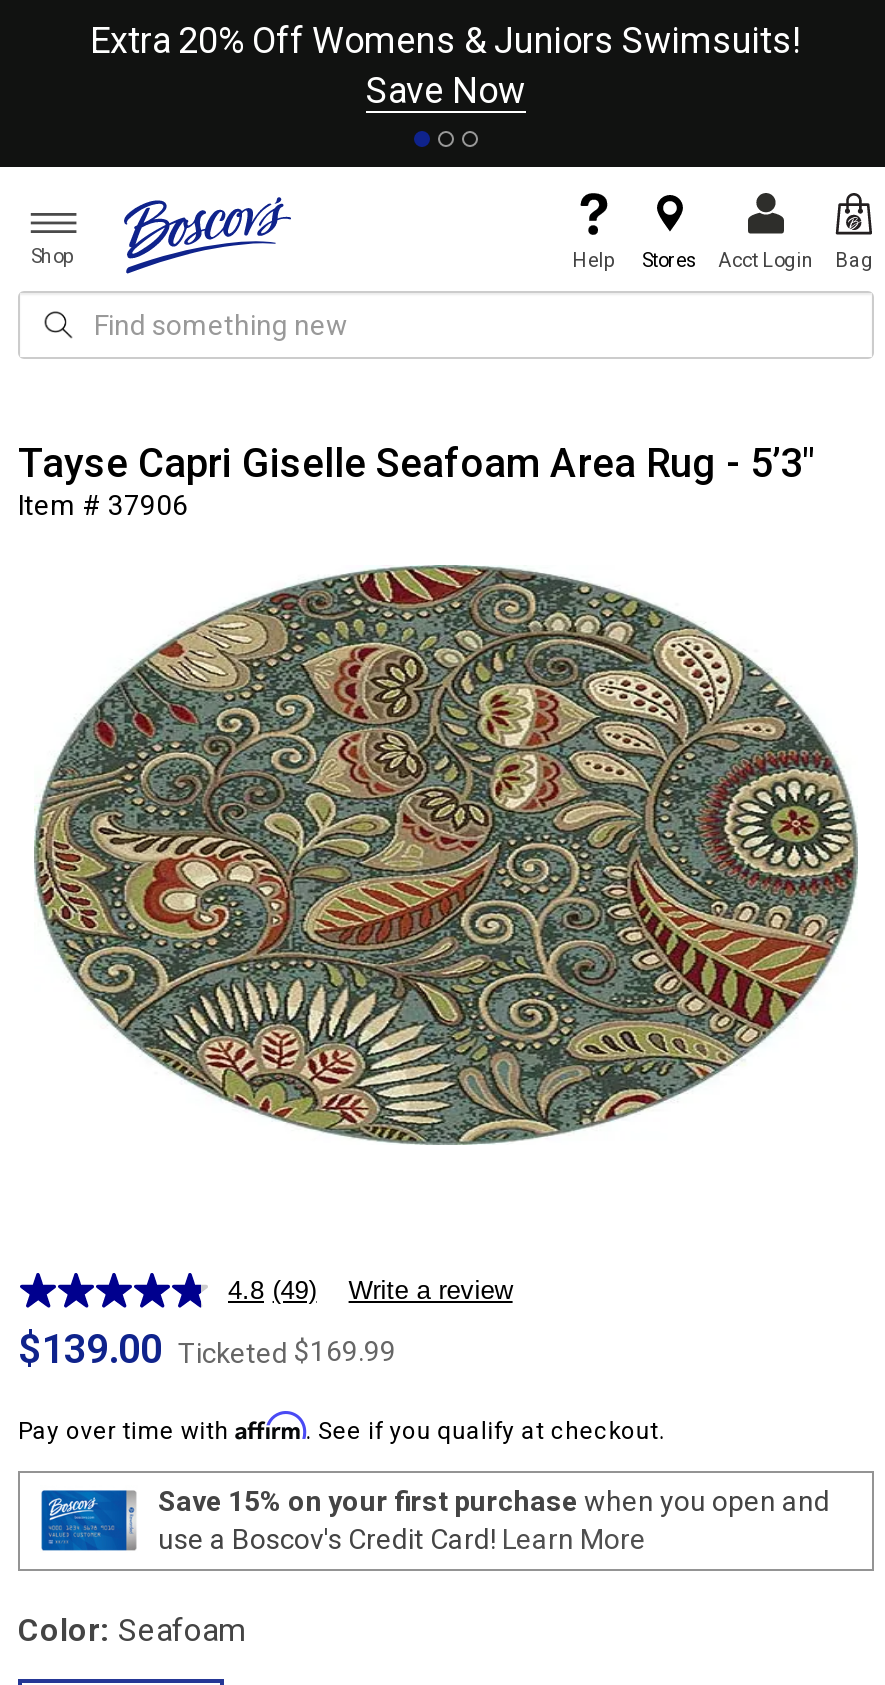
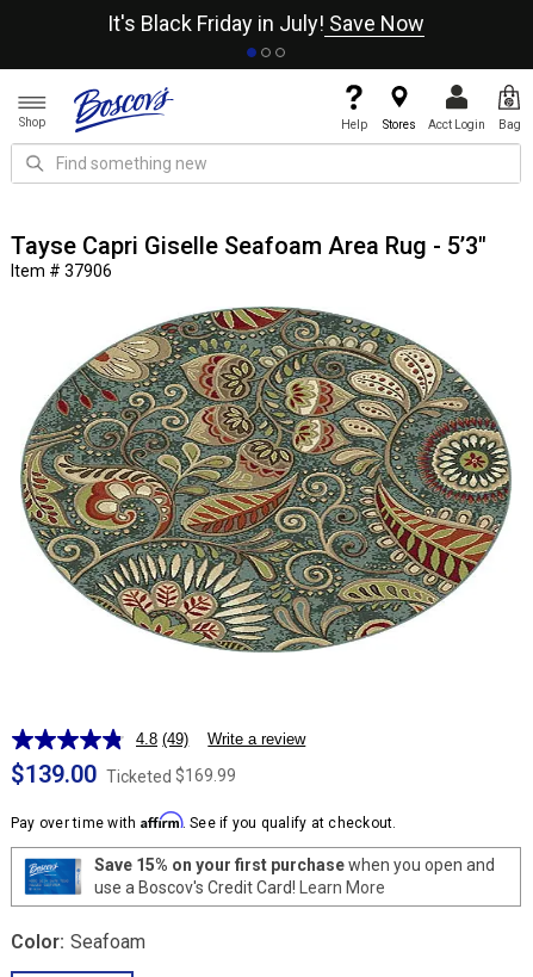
- Extra 20% Off Womens & Juniors Swimsuits!
- Save Now
+ It's Black Friday in July! Save Now
